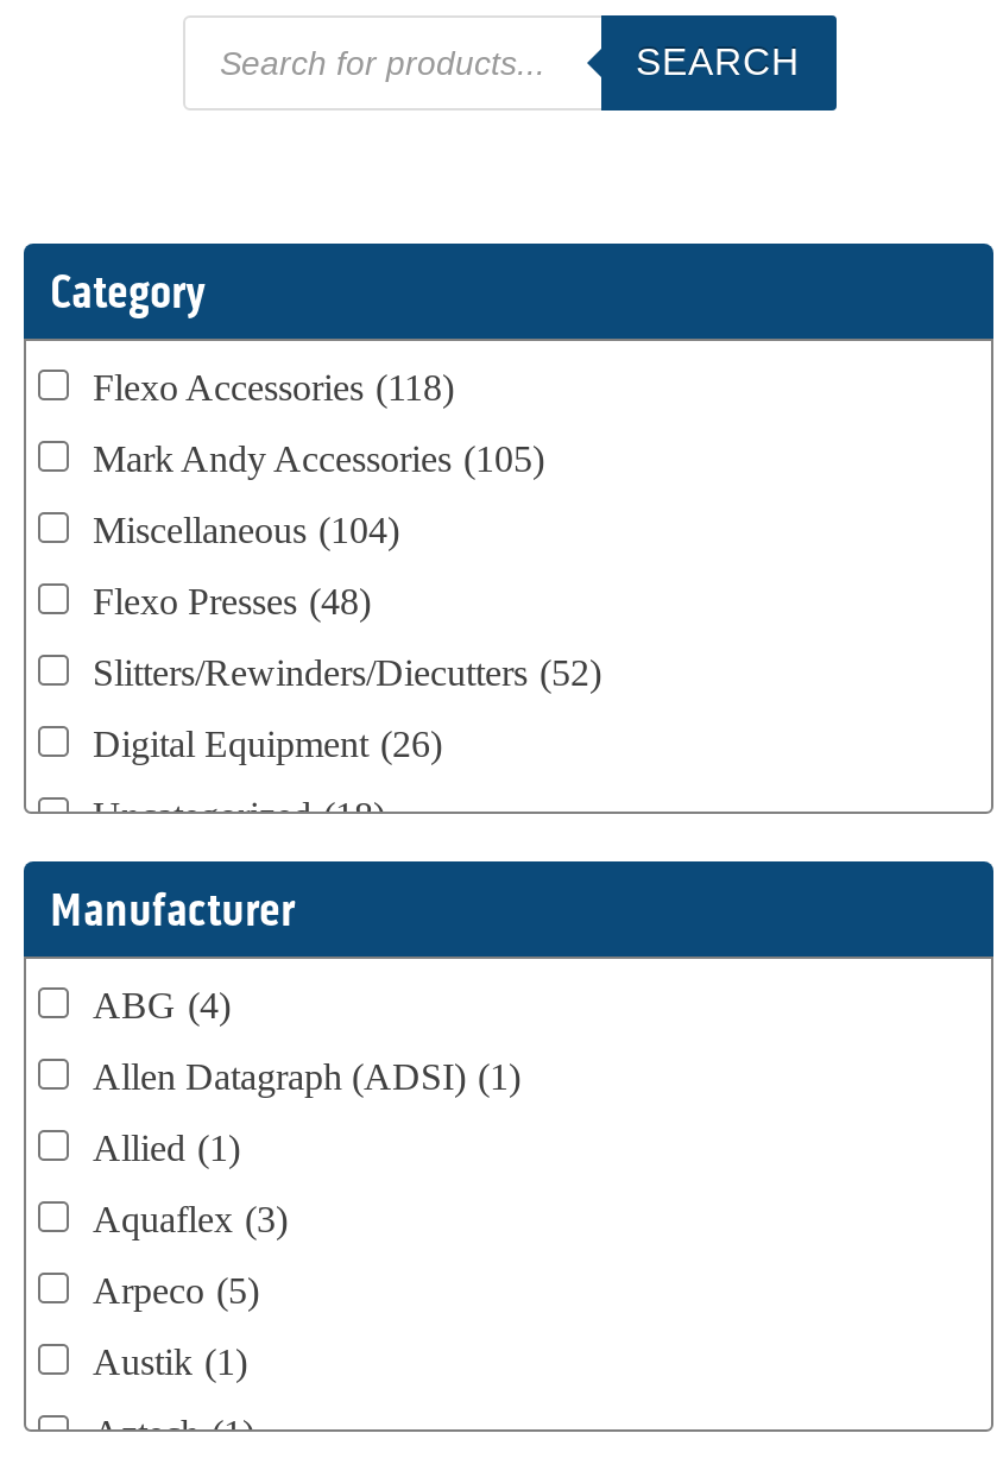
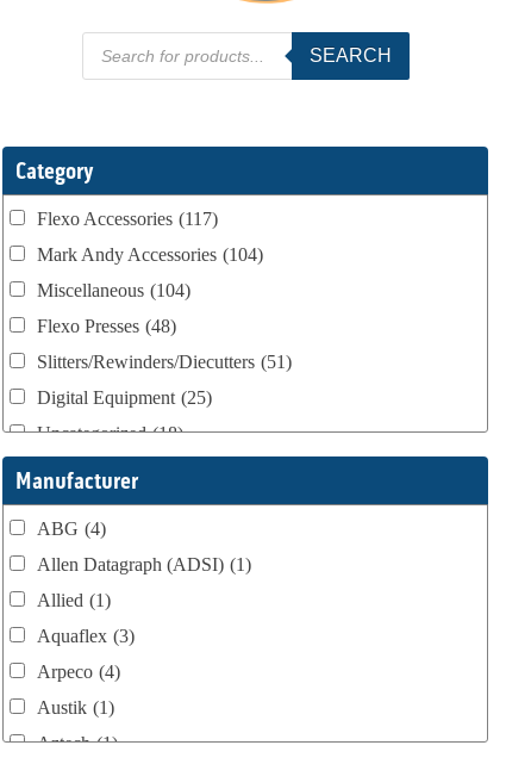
- Flexo Accessories (118)
+ Flexo Accessories (117)

- Mark Andy Accessories (105)
+ Mark Andy Accessories (104)

- Slitters/Rewinders/Diecutters (52)
+ Slitters/Rewinders/Diecutters (51)

- Digital Equipment (26)
+ Digital Equipment (25)

- Arpeco (5)
+ Arpeco (4)
